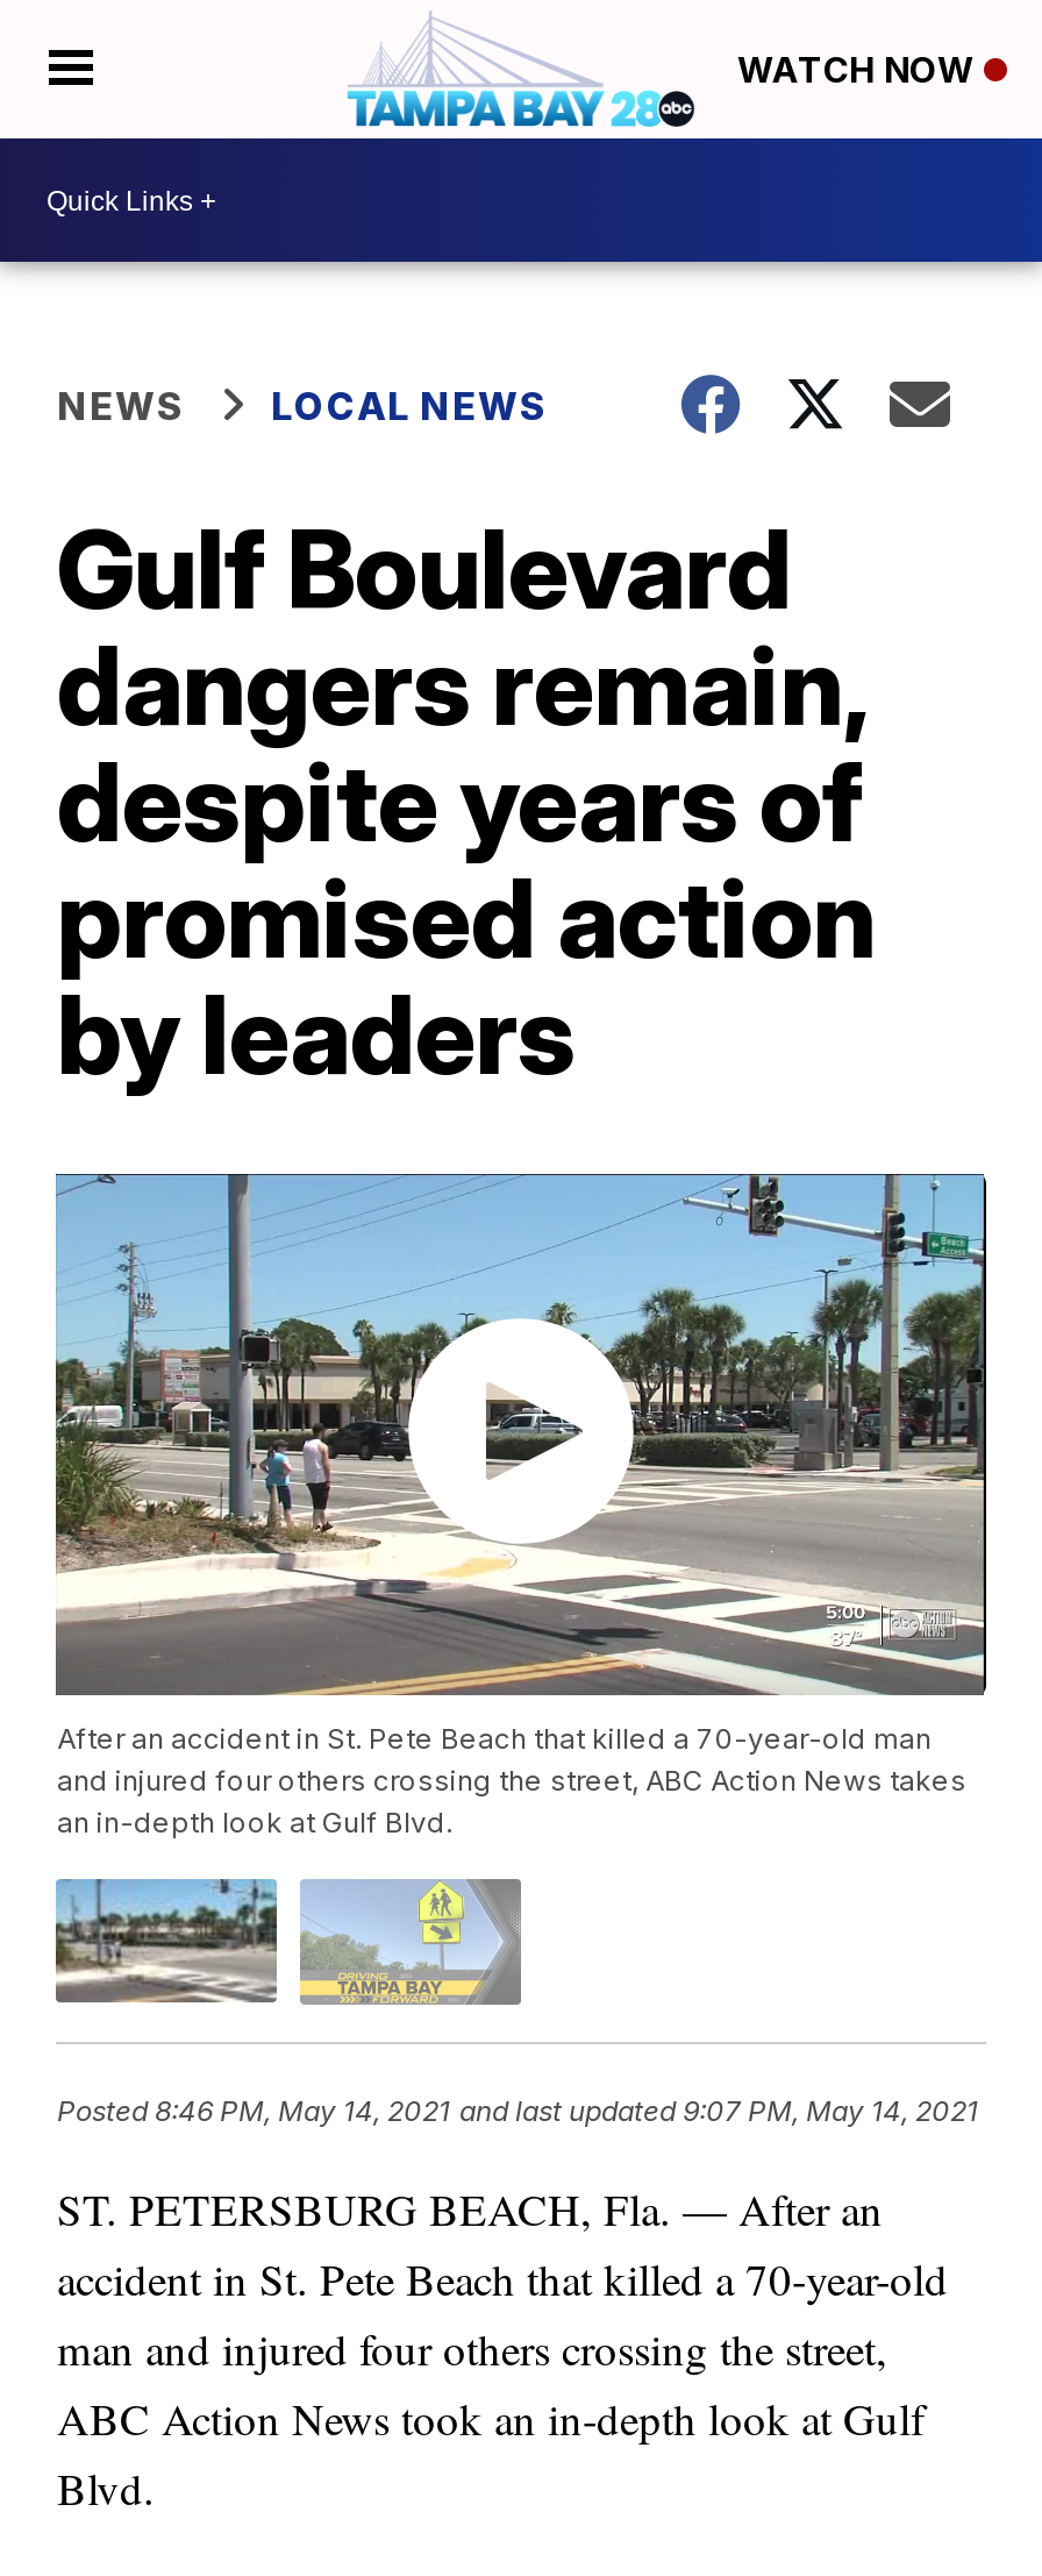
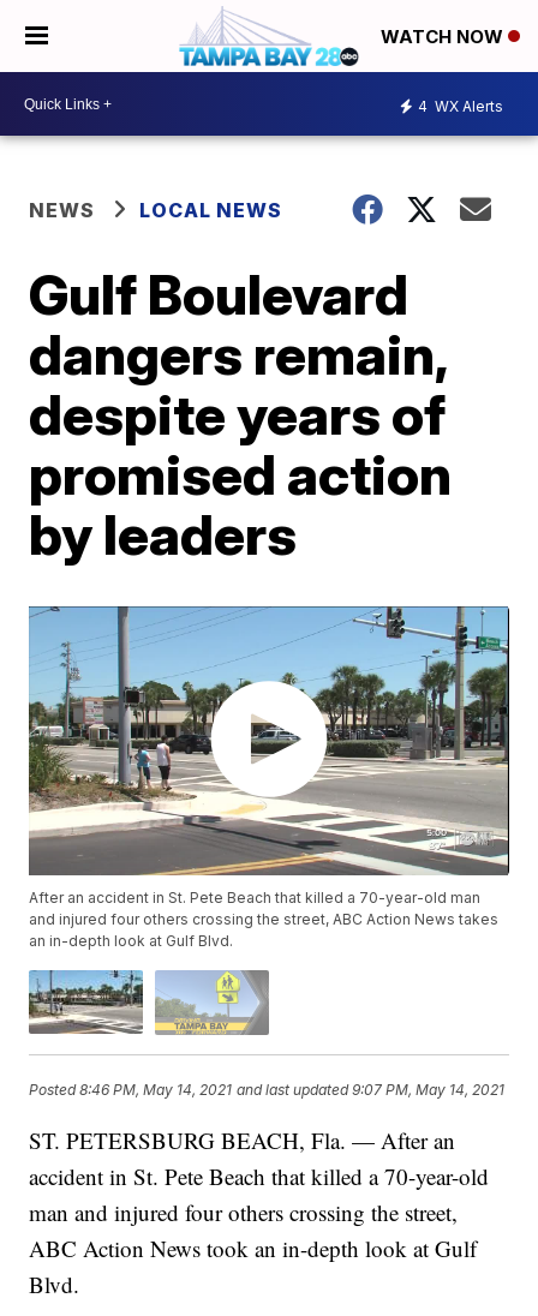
+ 4 WX Alerts
